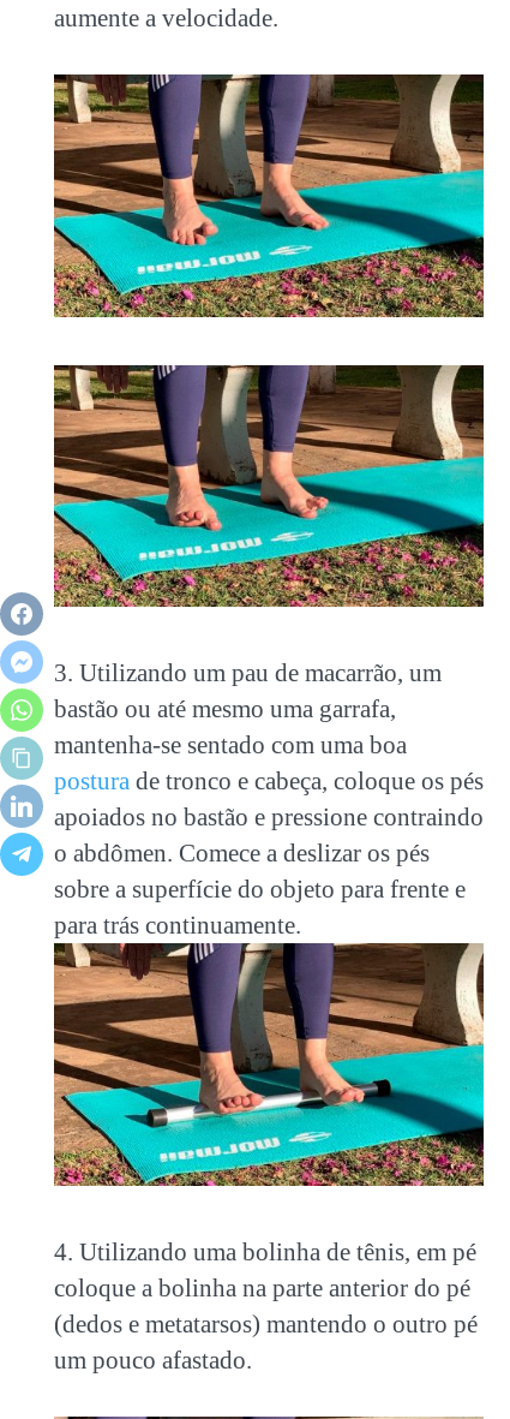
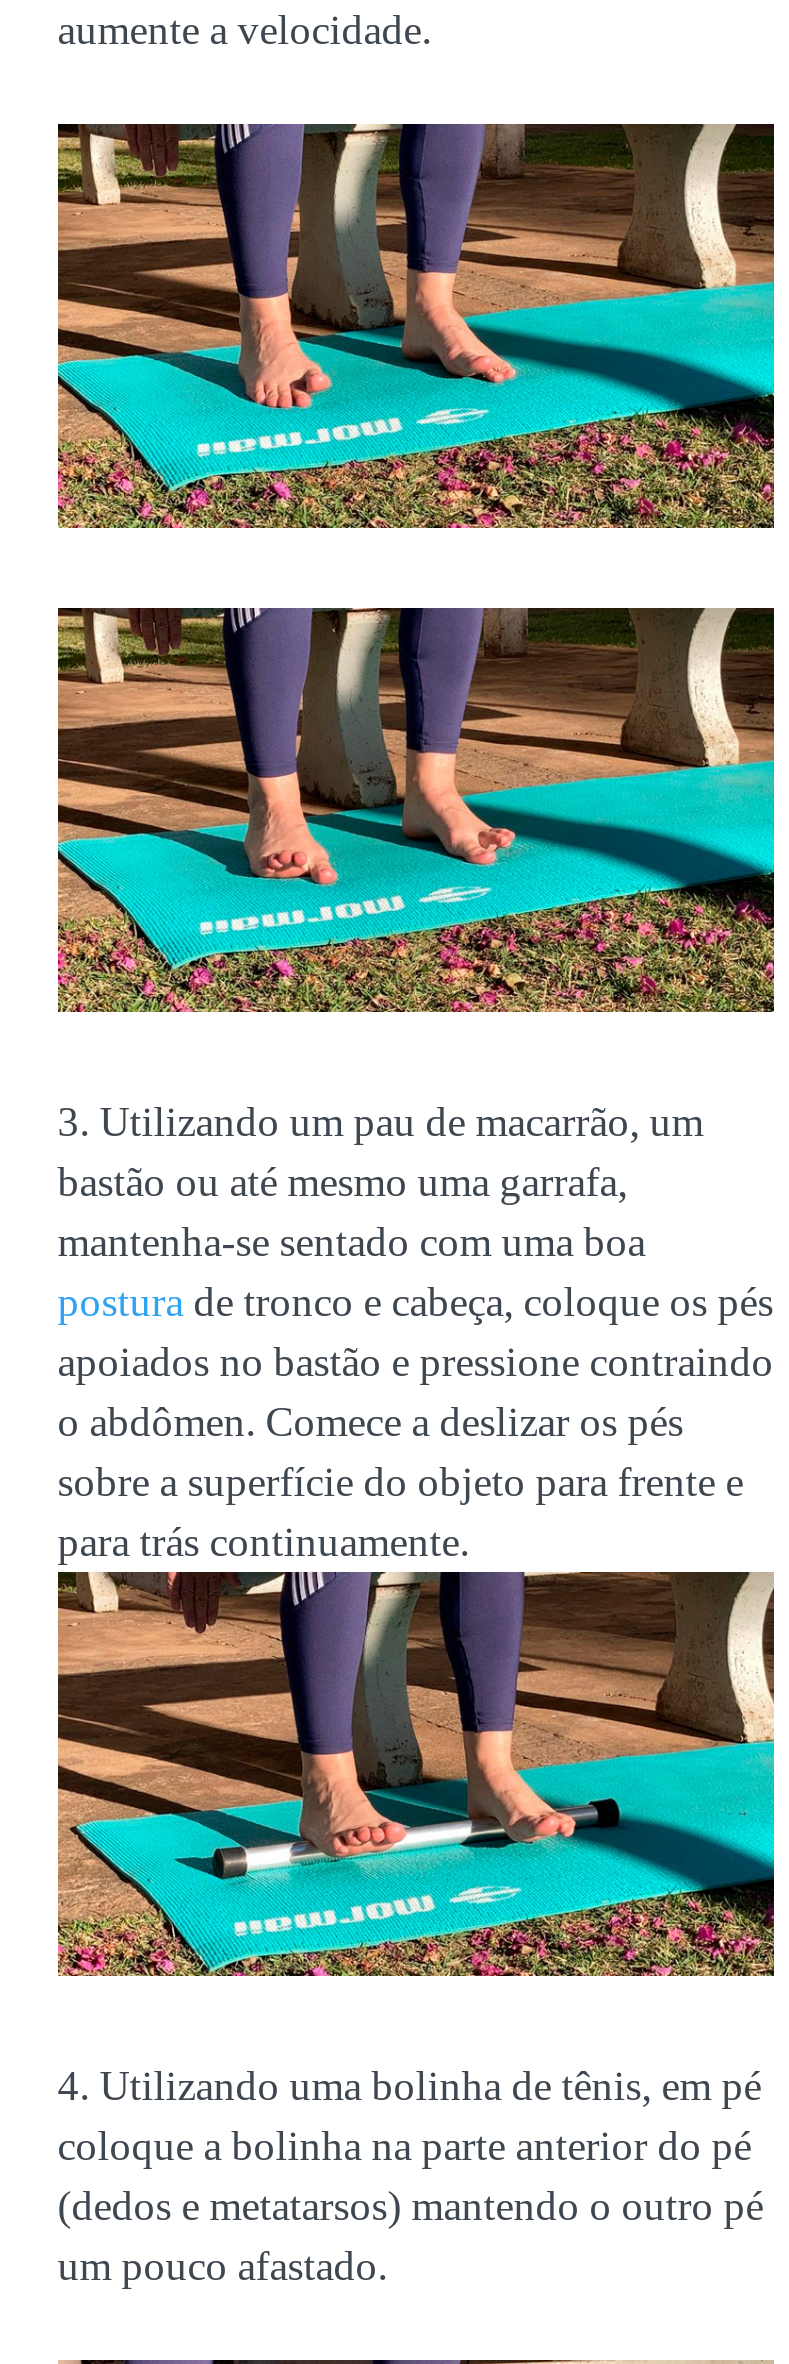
- [image]
